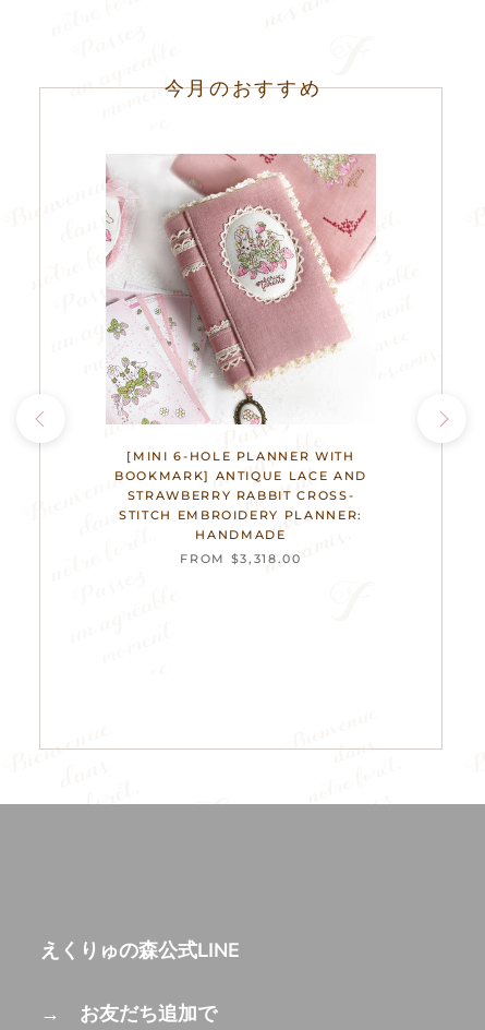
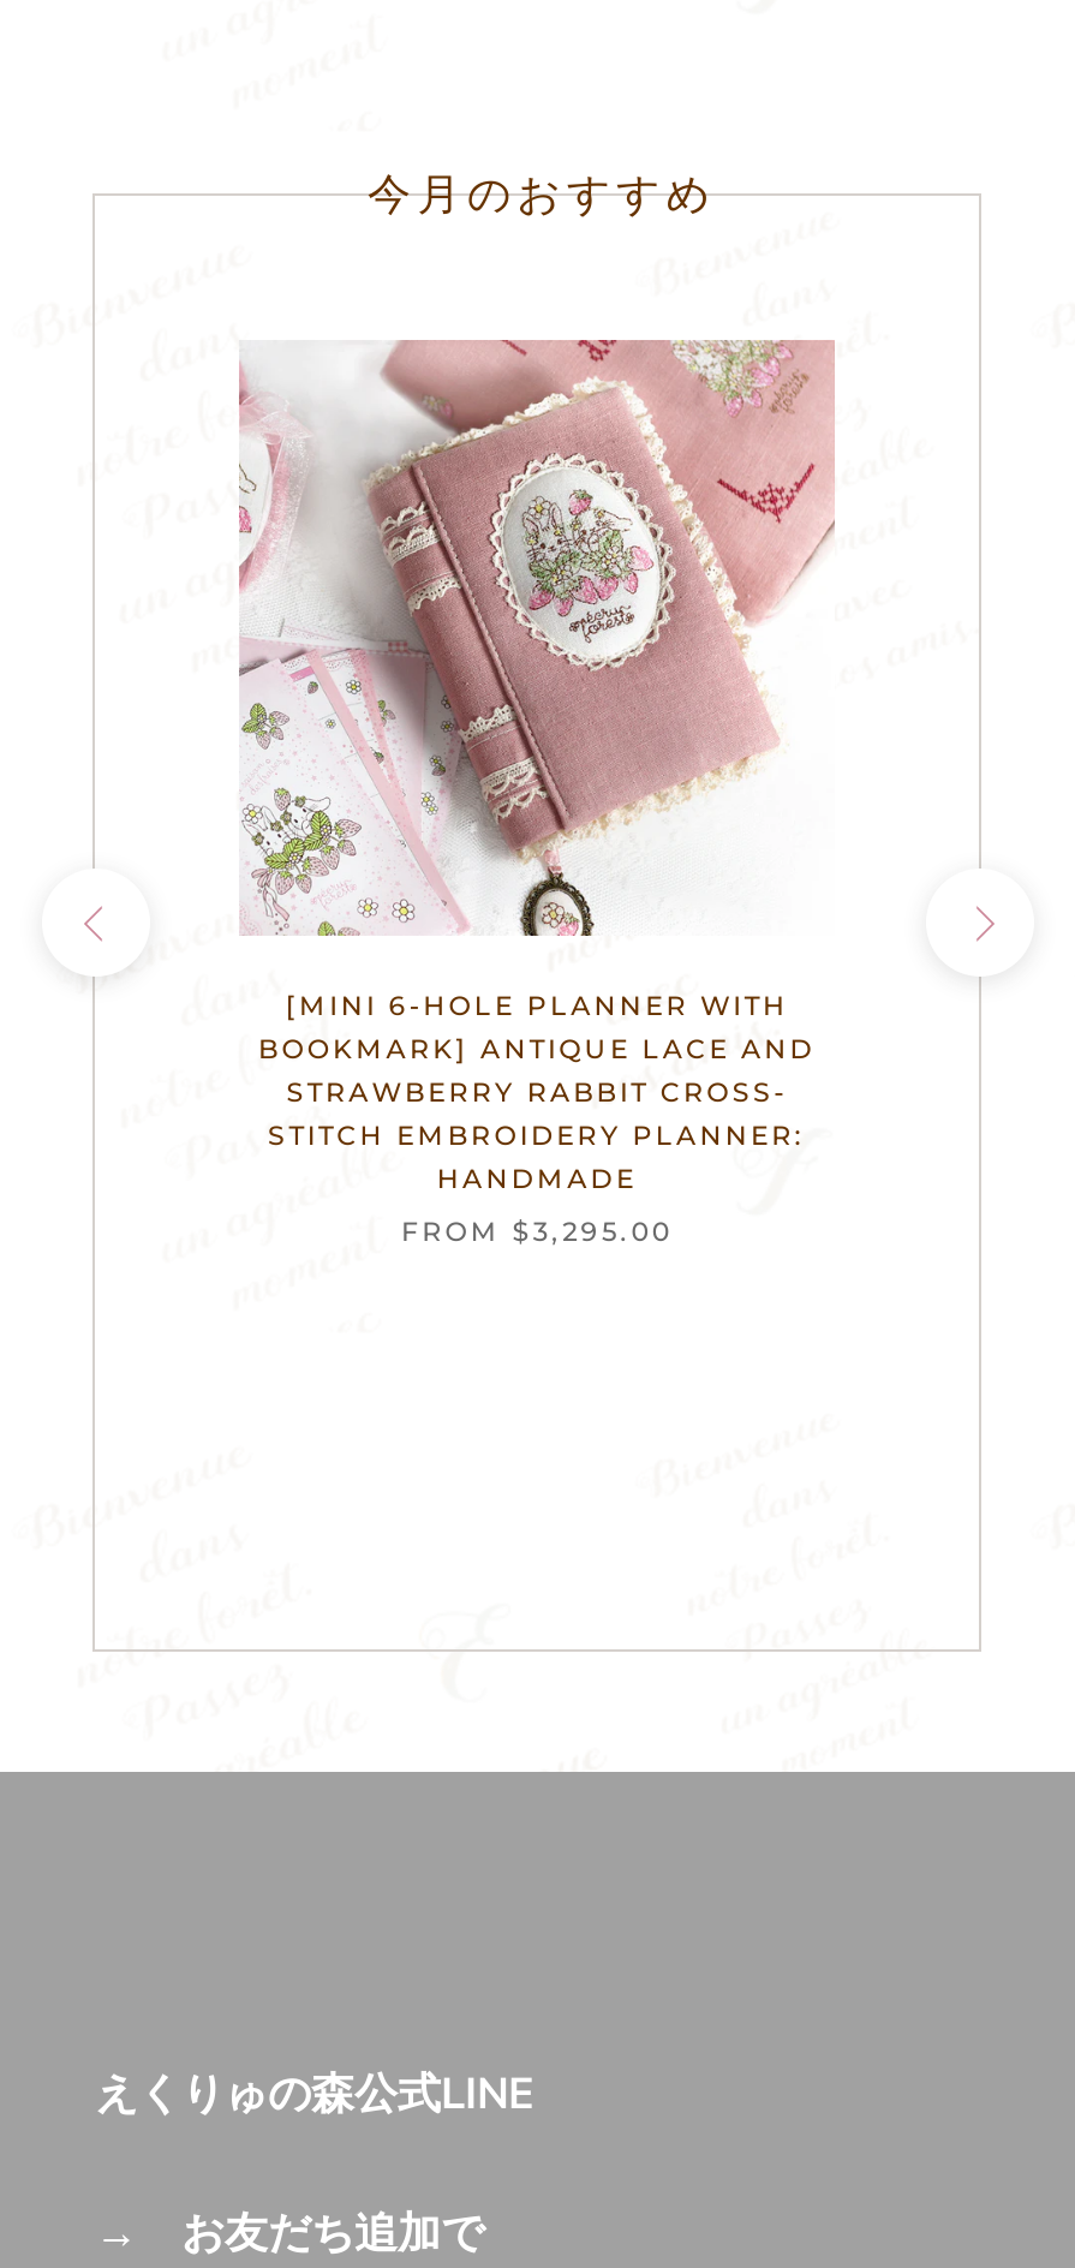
- FROM $3,318.00
+ FROM $3,295.00
